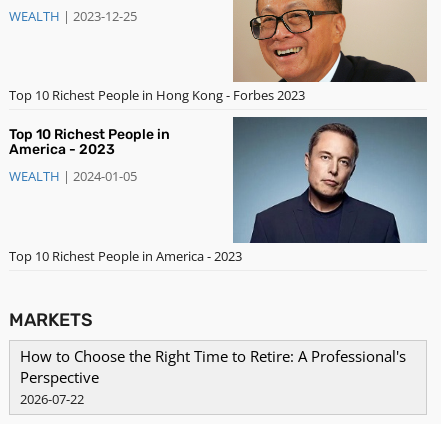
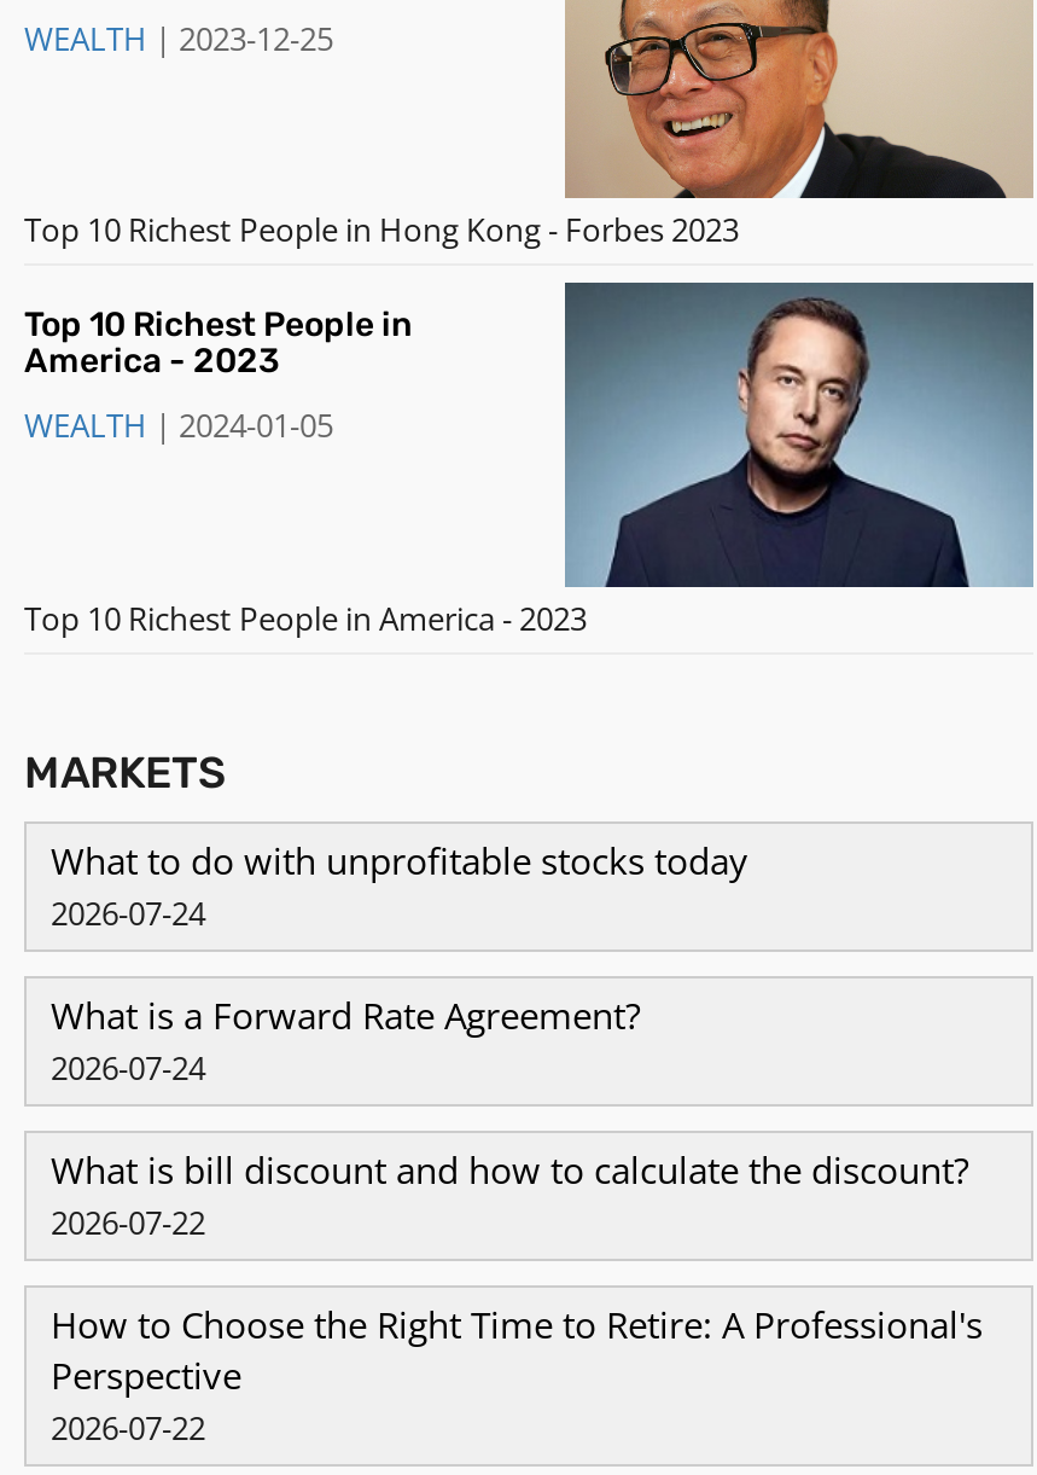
+ What to do with unprofitable stocks today
+ 2026-07-24
+ What is a Forward Rate Agreement?
+ 2026-07-24
+ What is bill discount and how to calculate the discount?
+ 2026-07-22
